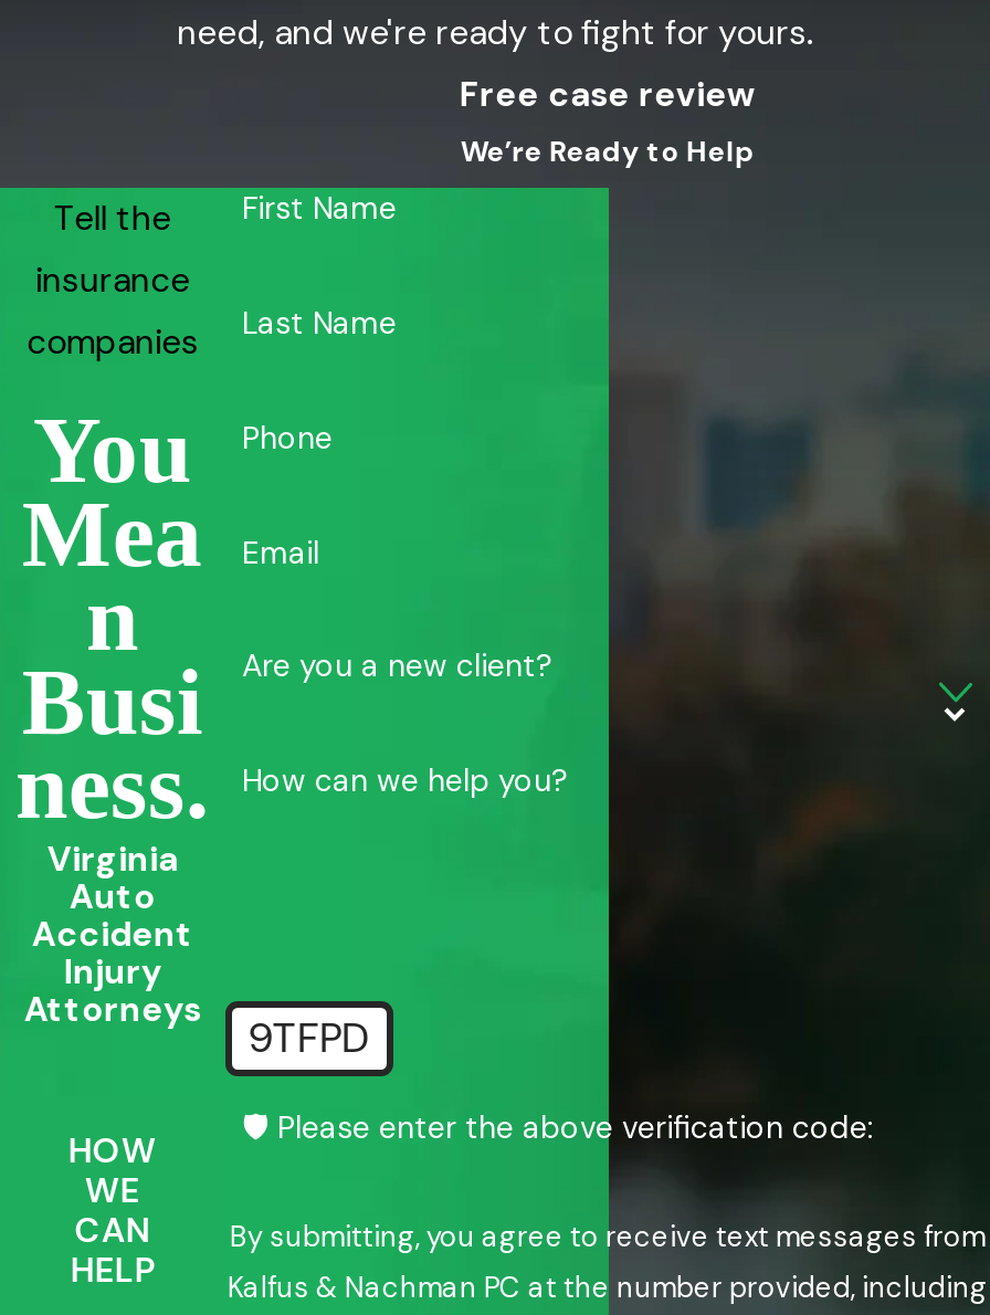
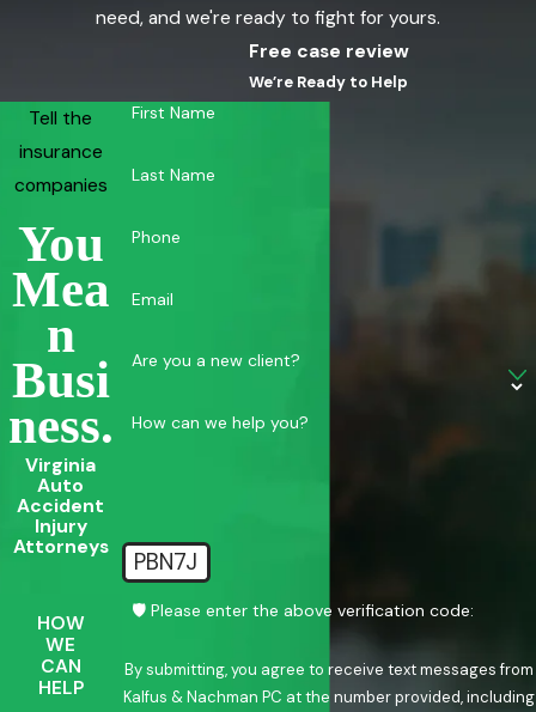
- 9TFPD
+ PBN7J
